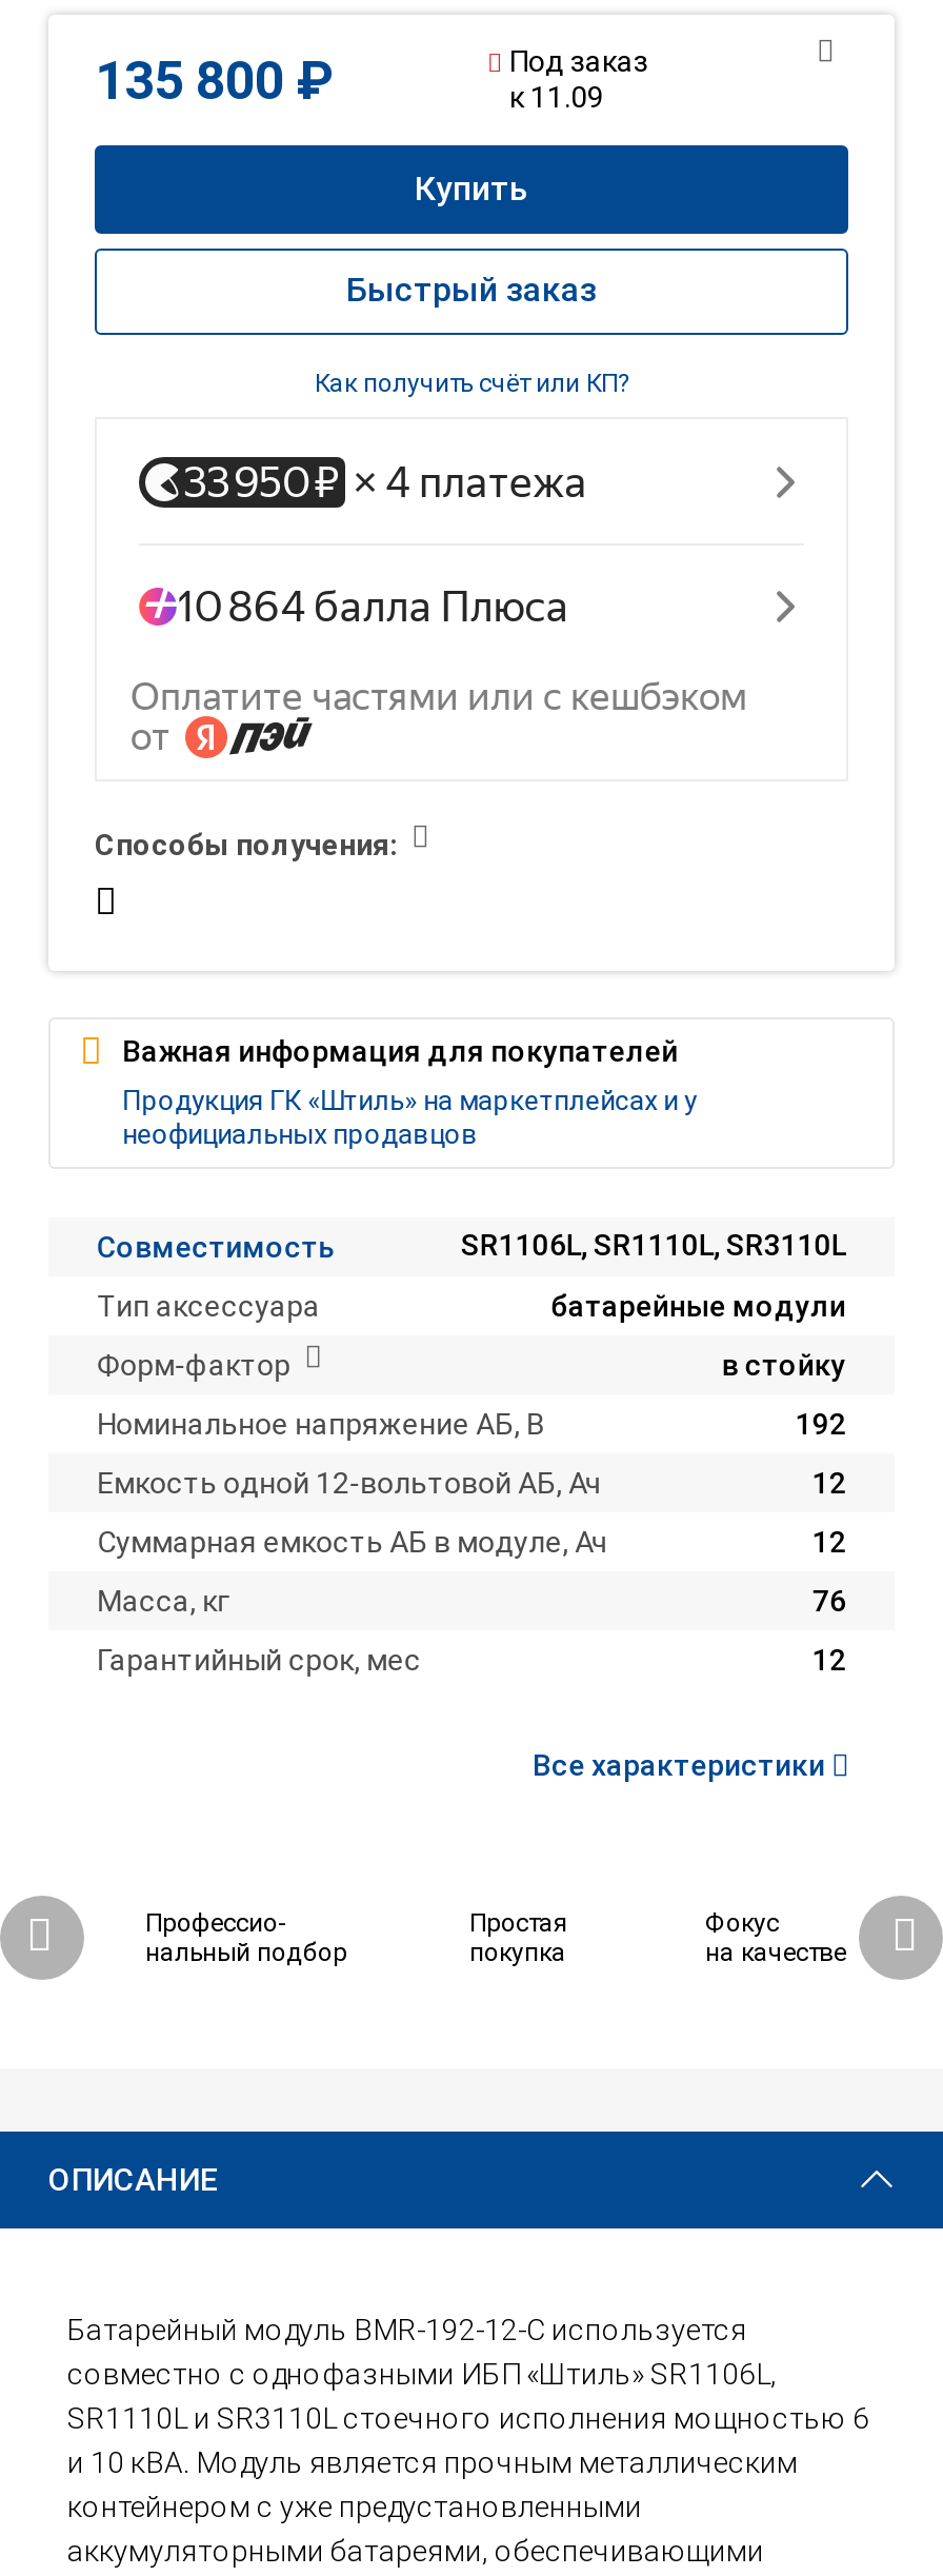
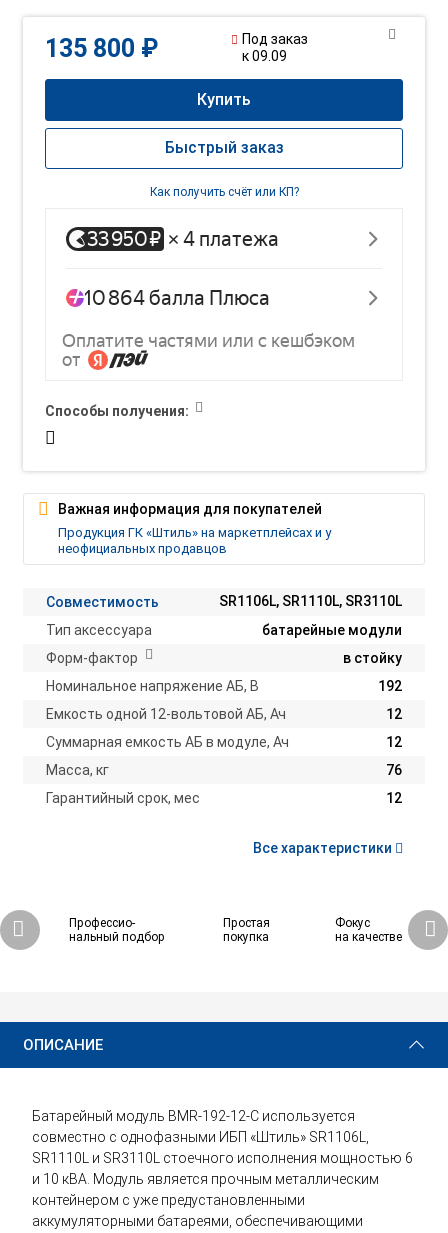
- к 11.09
+ к 09.09
